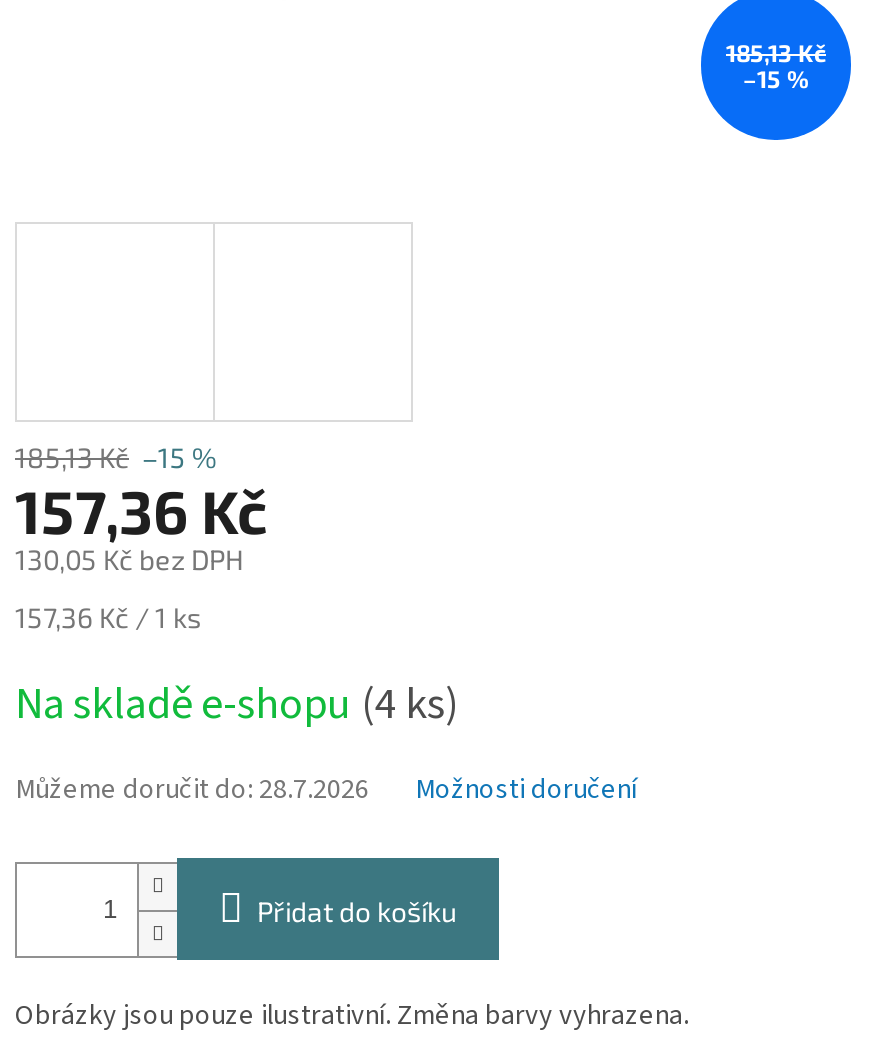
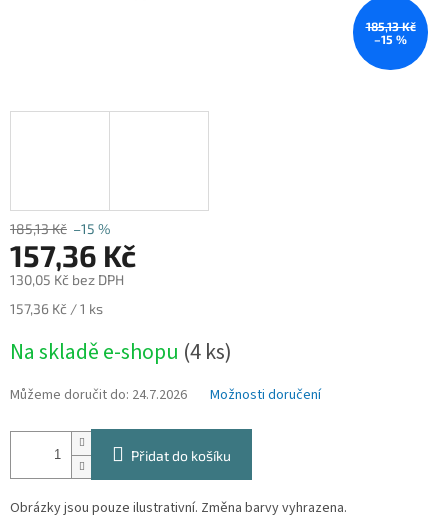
- Můžeme doručit do: 28.7.2026
+ Můžeme doručit do: 24.7.2026
